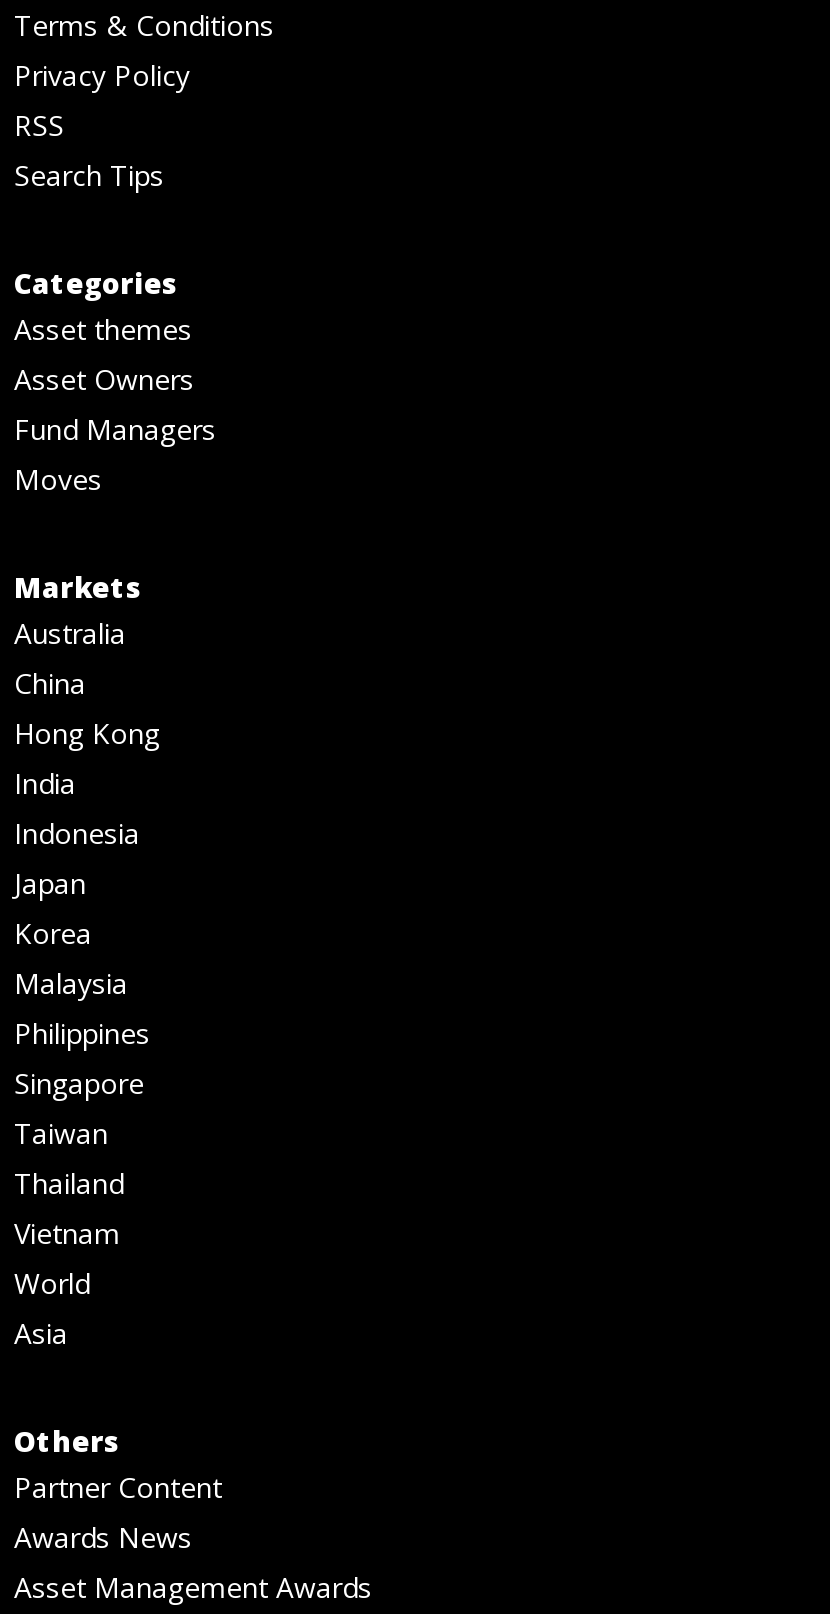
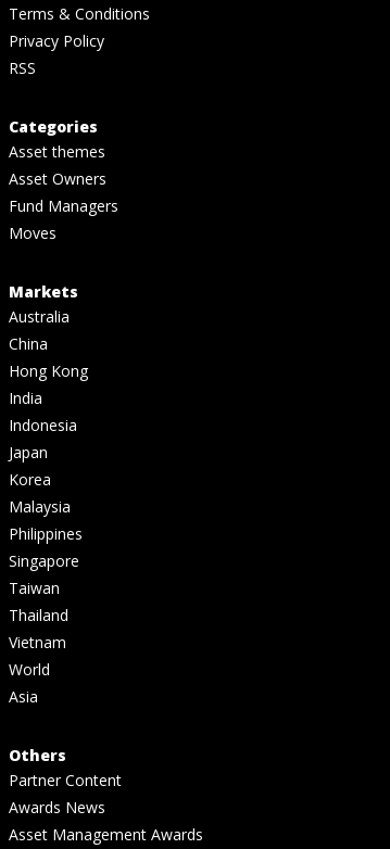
- Search Tips
